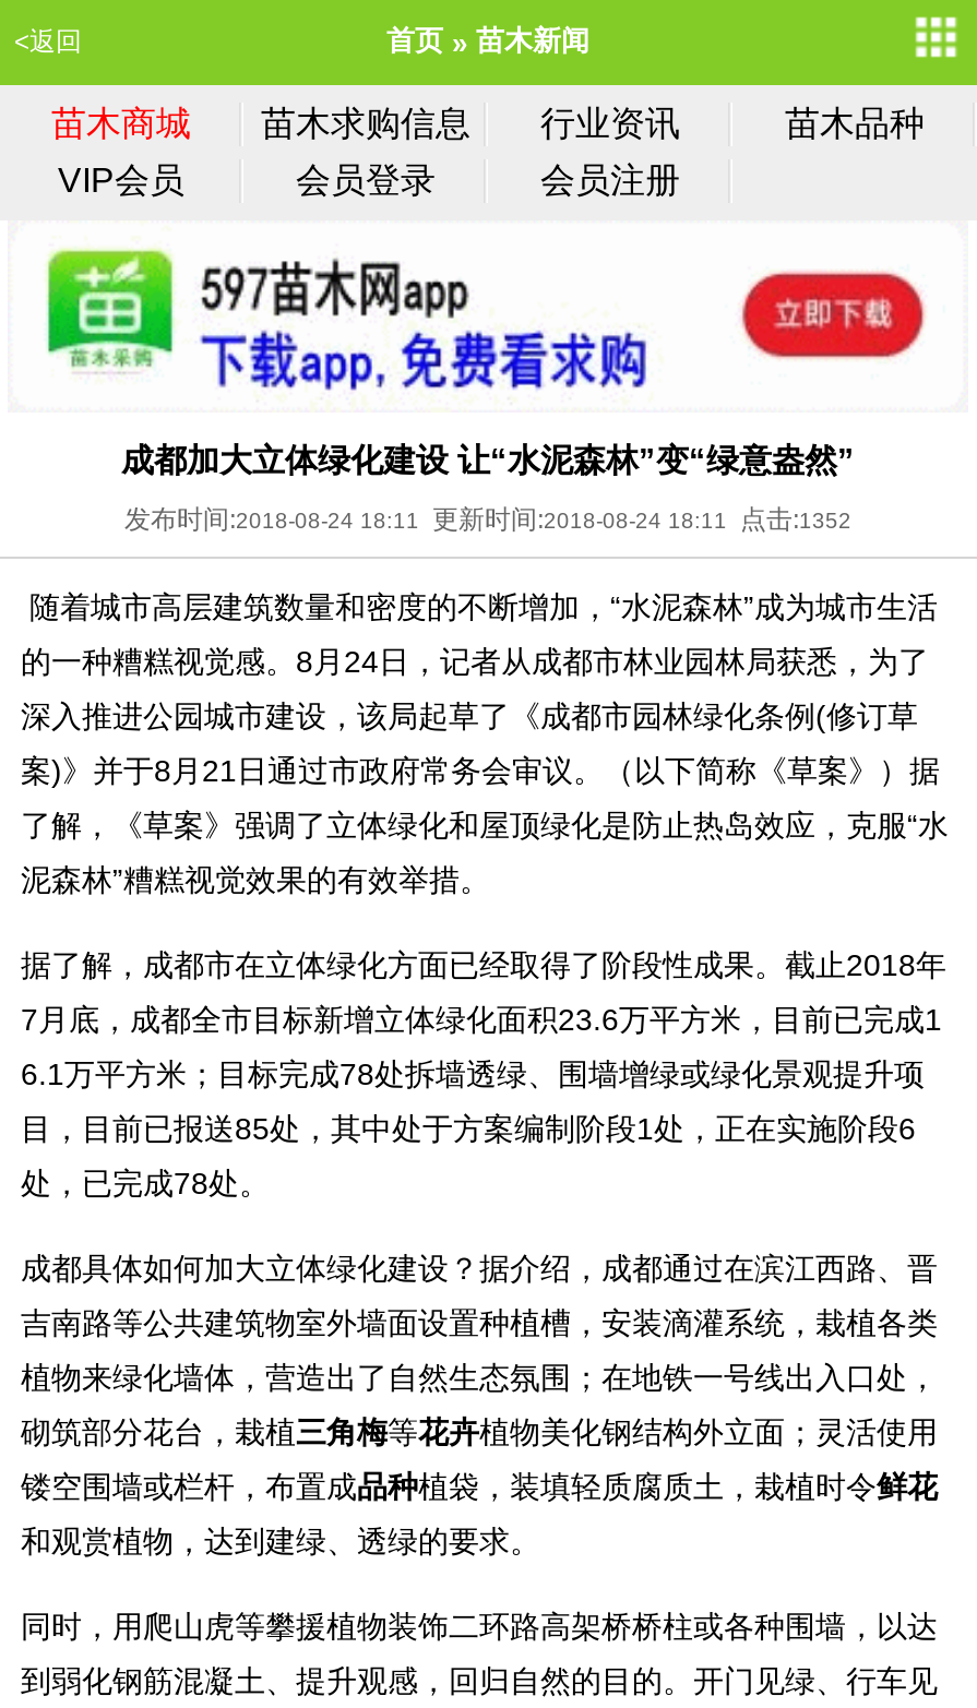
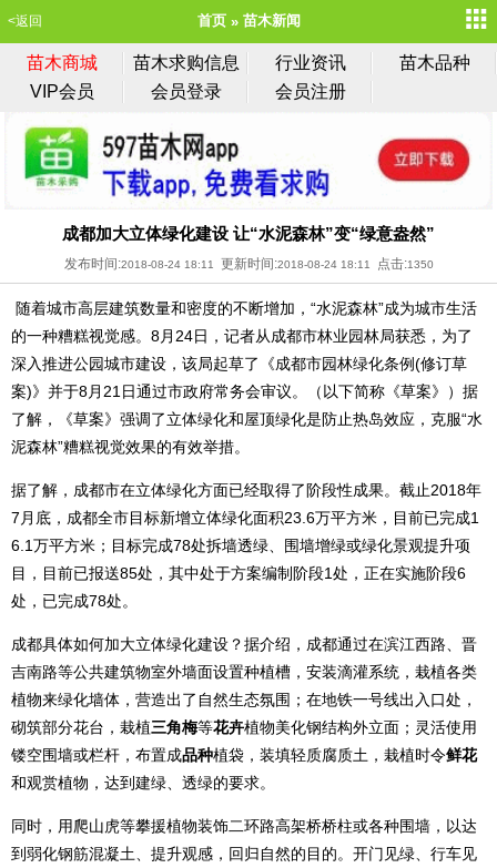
- 发布时间:2018-08-24 18:11更新时间:2018-08-24 18:11点击:1352
+ 发布时间:2018-08-24 18:11更新时间:2018-08-24 18:11点击:1350
